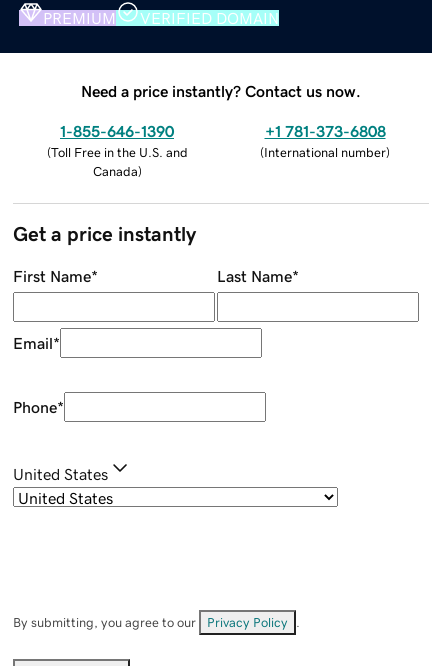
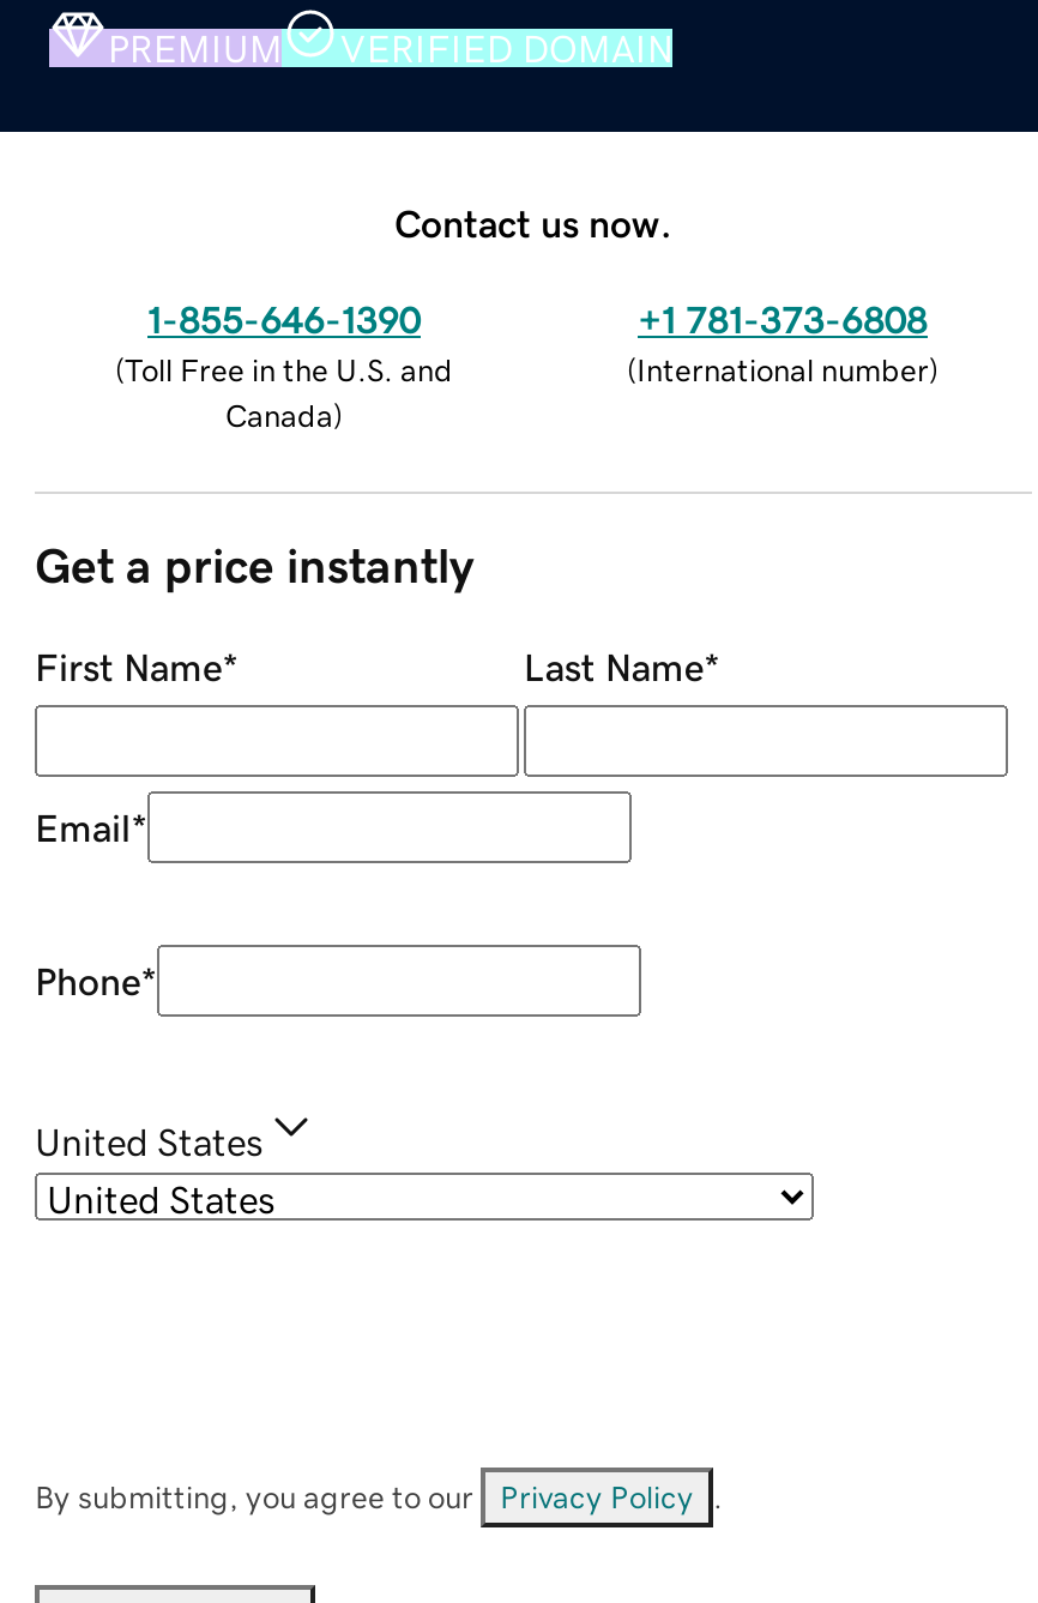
- Need a price instantly? Contact us now.
+ Contact us now.
